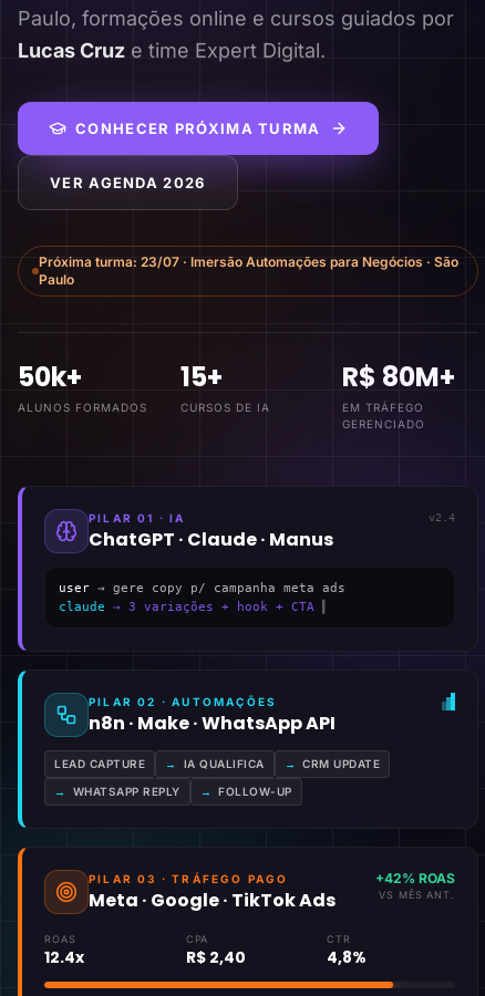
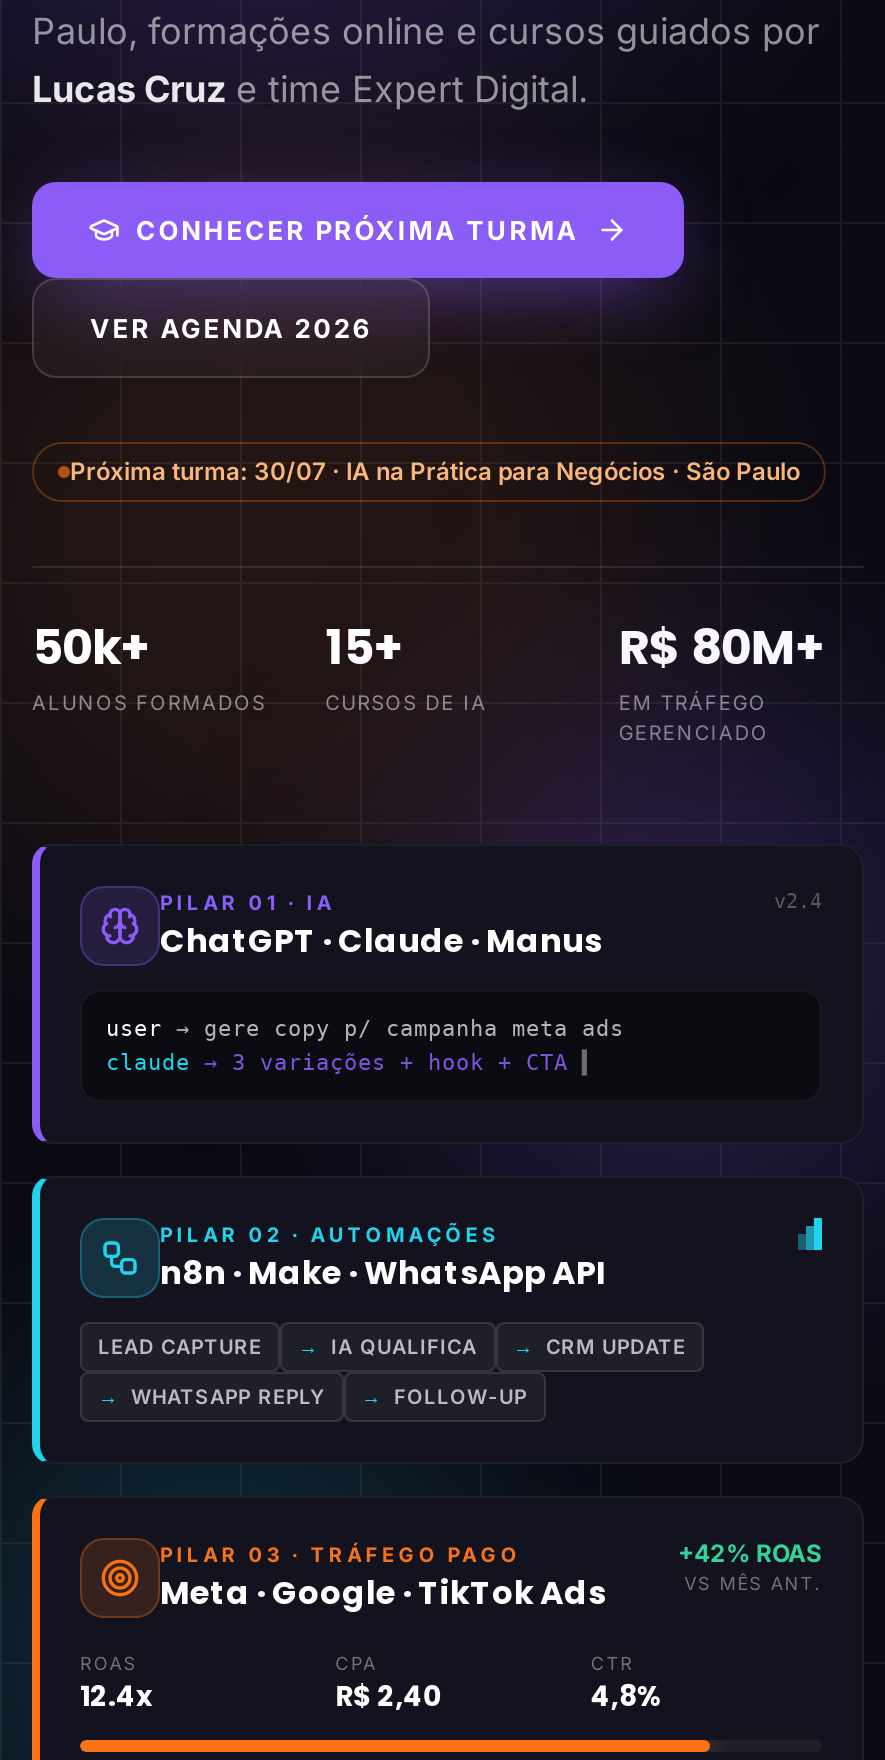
- Próxima turma: 23/07 · Imersão Automações para Negócios · São
- Paulo
+ Próxima turma: 30/07 · IA na Prática para Negócios · São Paulo
